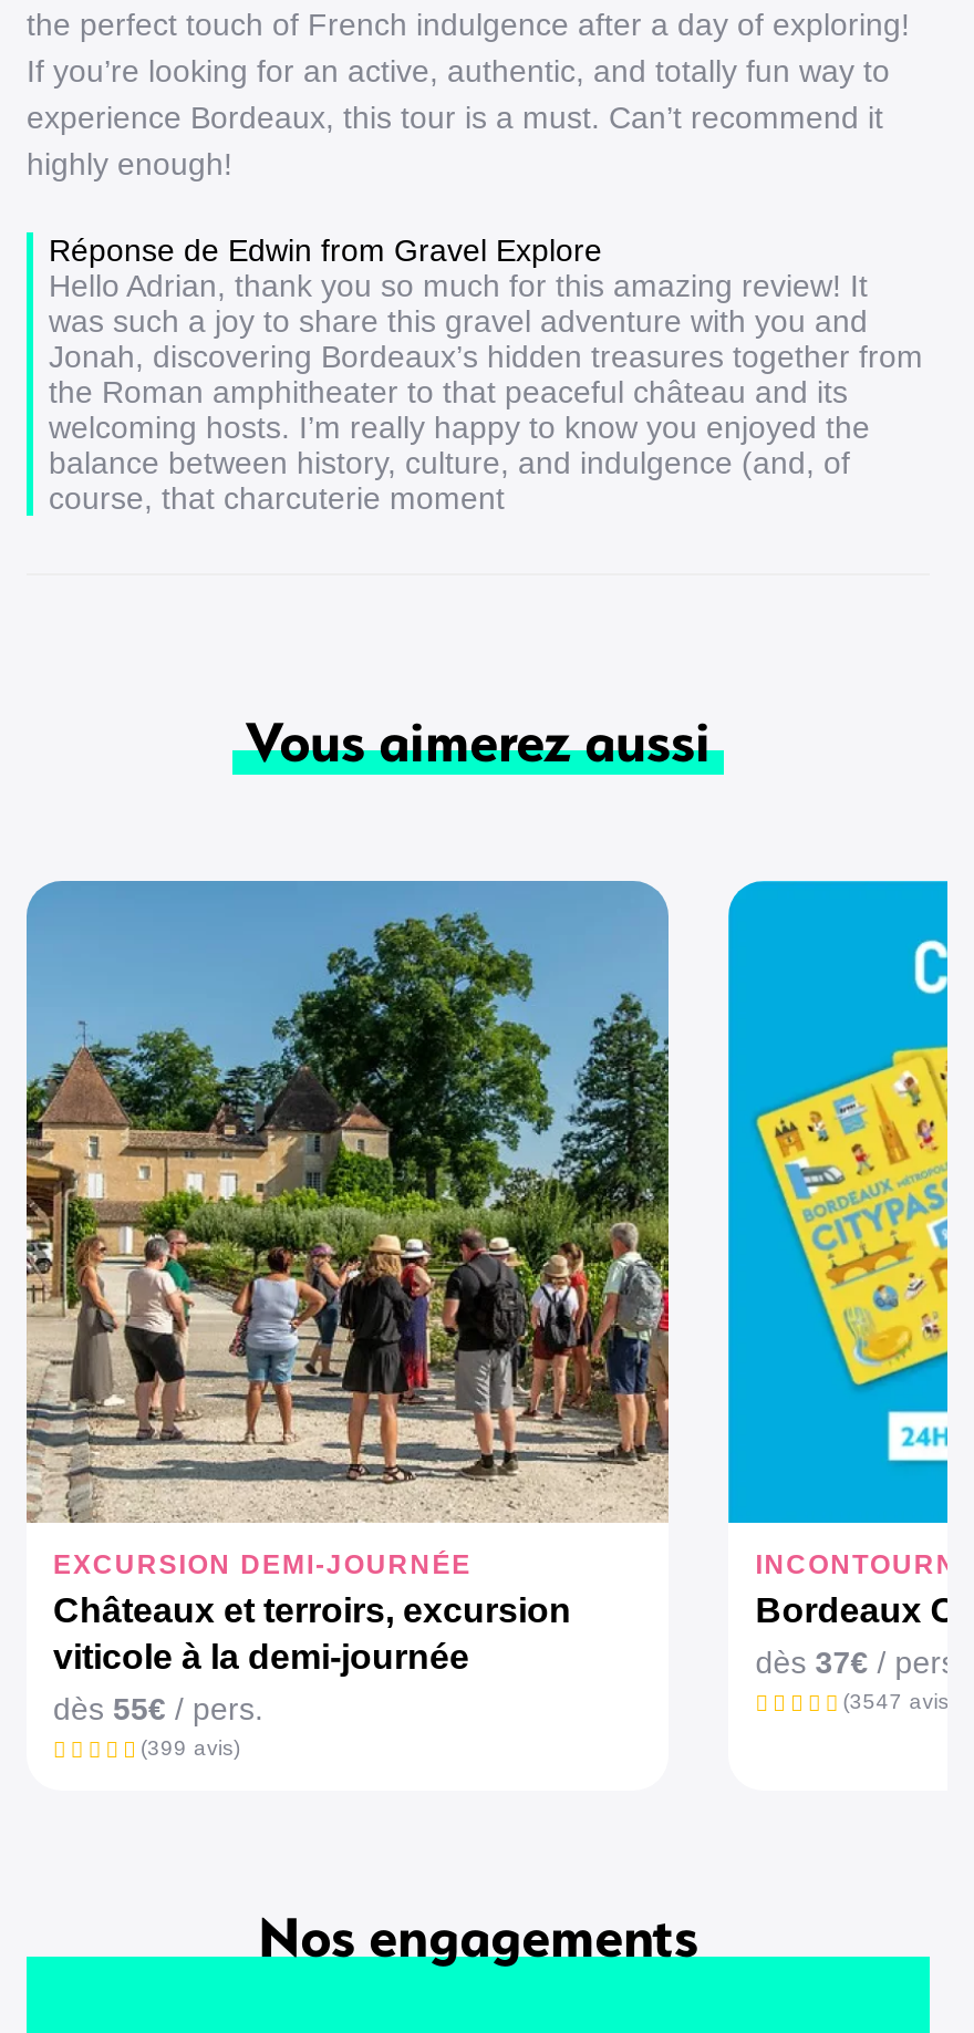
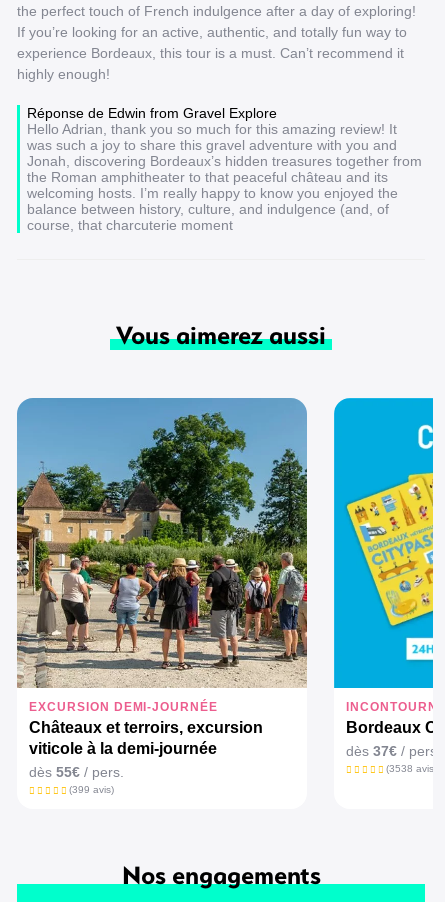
- (3547 avis)
+ (3538 avis)
